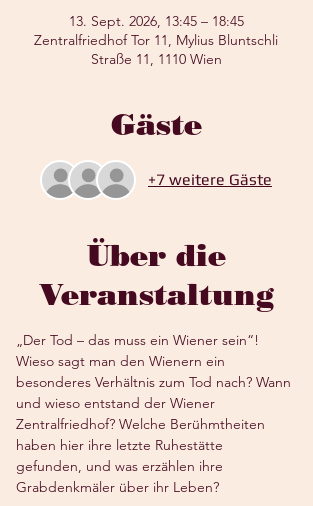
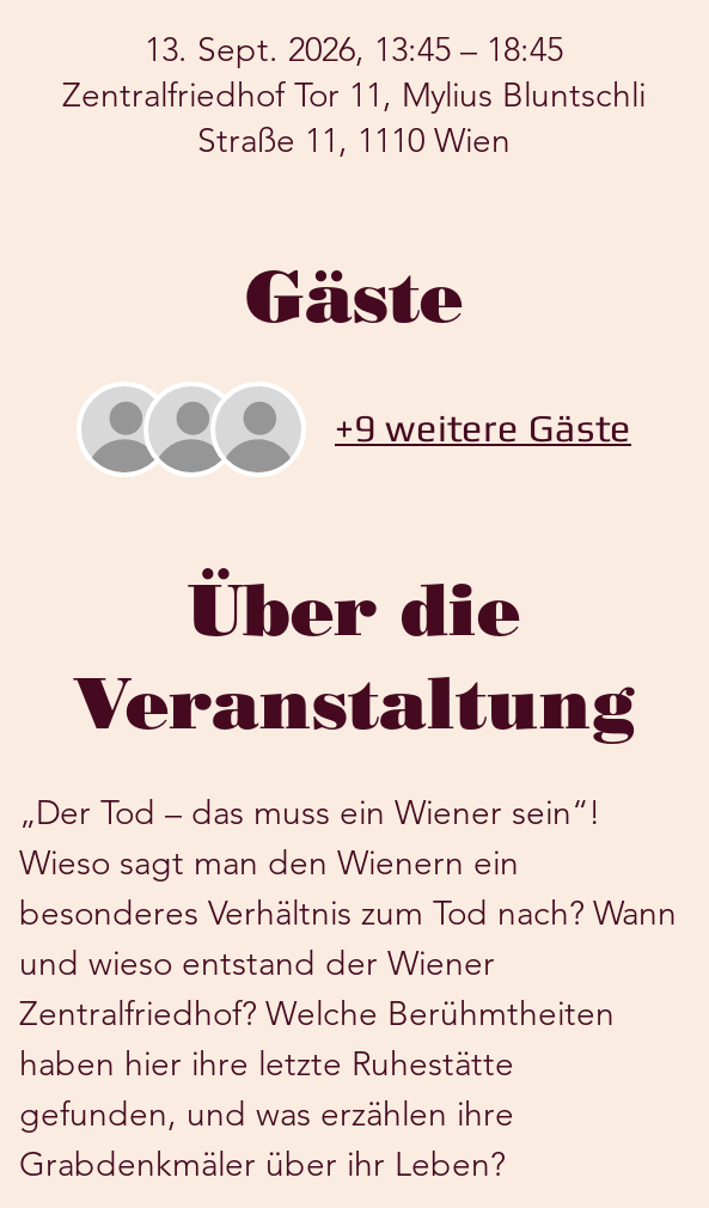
- +7 weitere Gäste
+ +9 weitere Gäste
